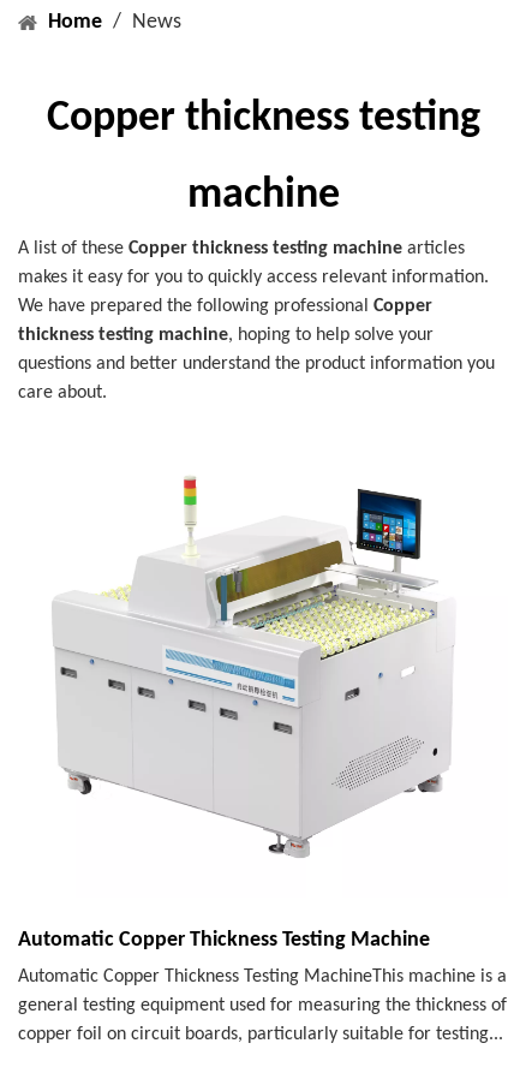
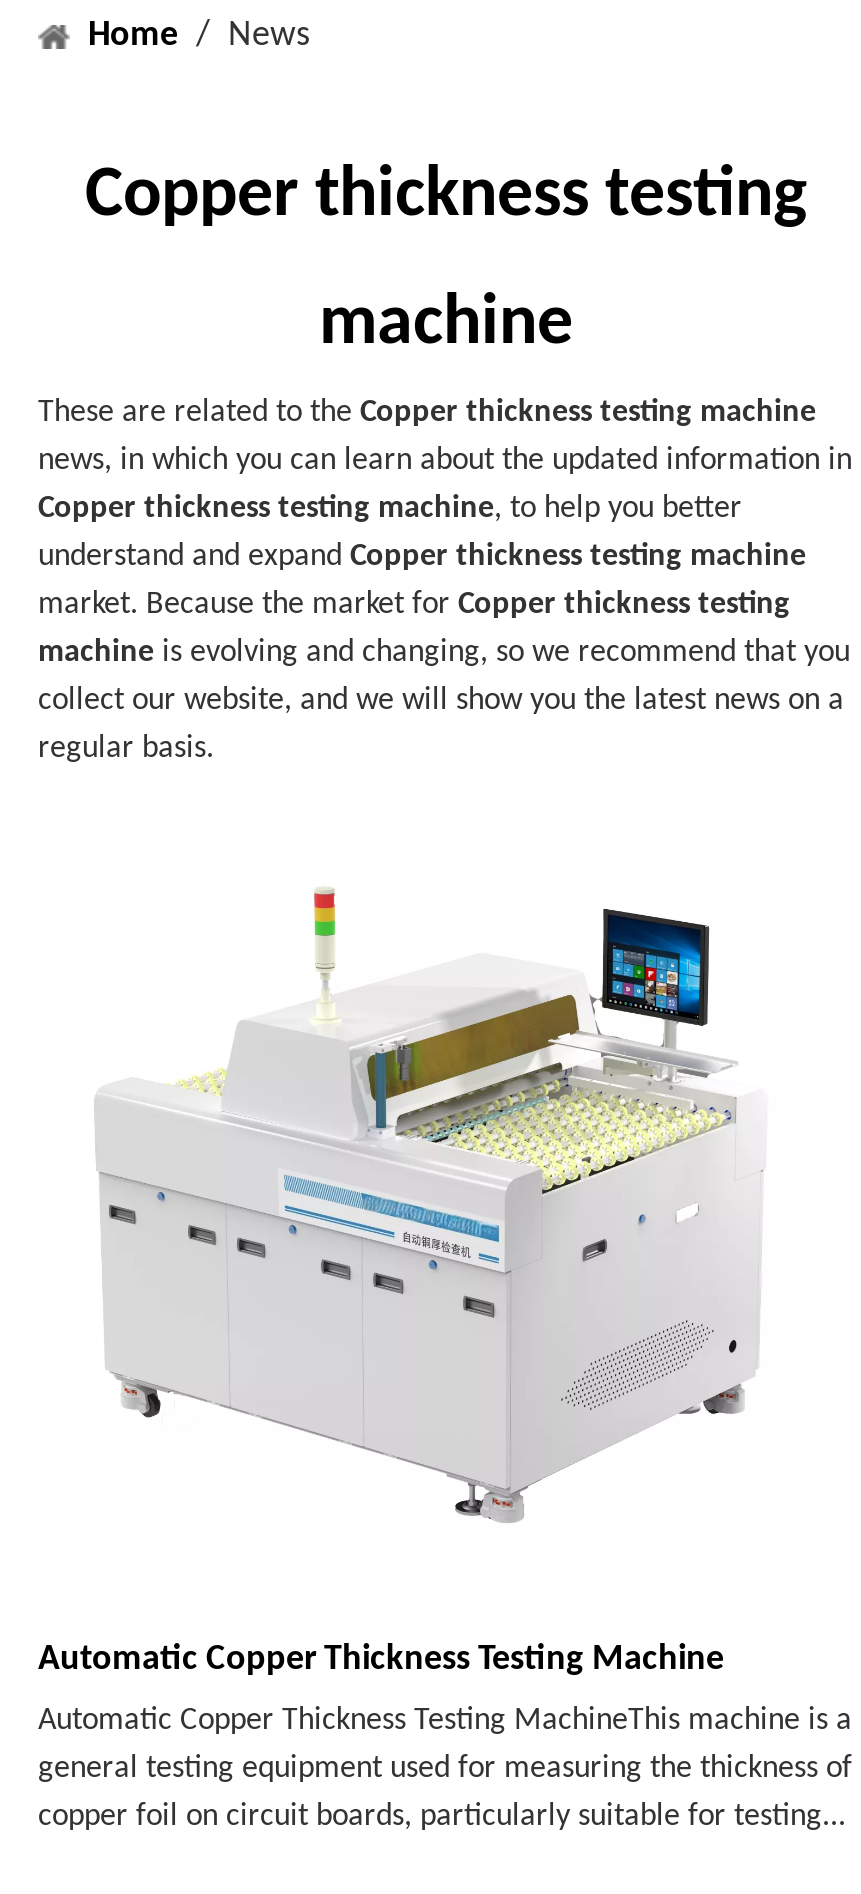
- A list of these Copper thickness testing machine articles
- makes it easy for you to quickly access relevant information.
- We have prepared the following professional Copper
- thickness testing machine, hoping to help solve your
- questions and better understand the product information you
- care about.
+ These are related to the Copper thickness testing machine
+ news, in which you can learn about the updated information in
+ Copper thickness testing machine, to help you better
+ understand and expand Copper thickness testing machine
+ market. Because the market for Copper thickness testing
+ machine is evolving and changing, so we recommend that you
+ collect our website, and we will show you the latest news on a
+ regular basis.
